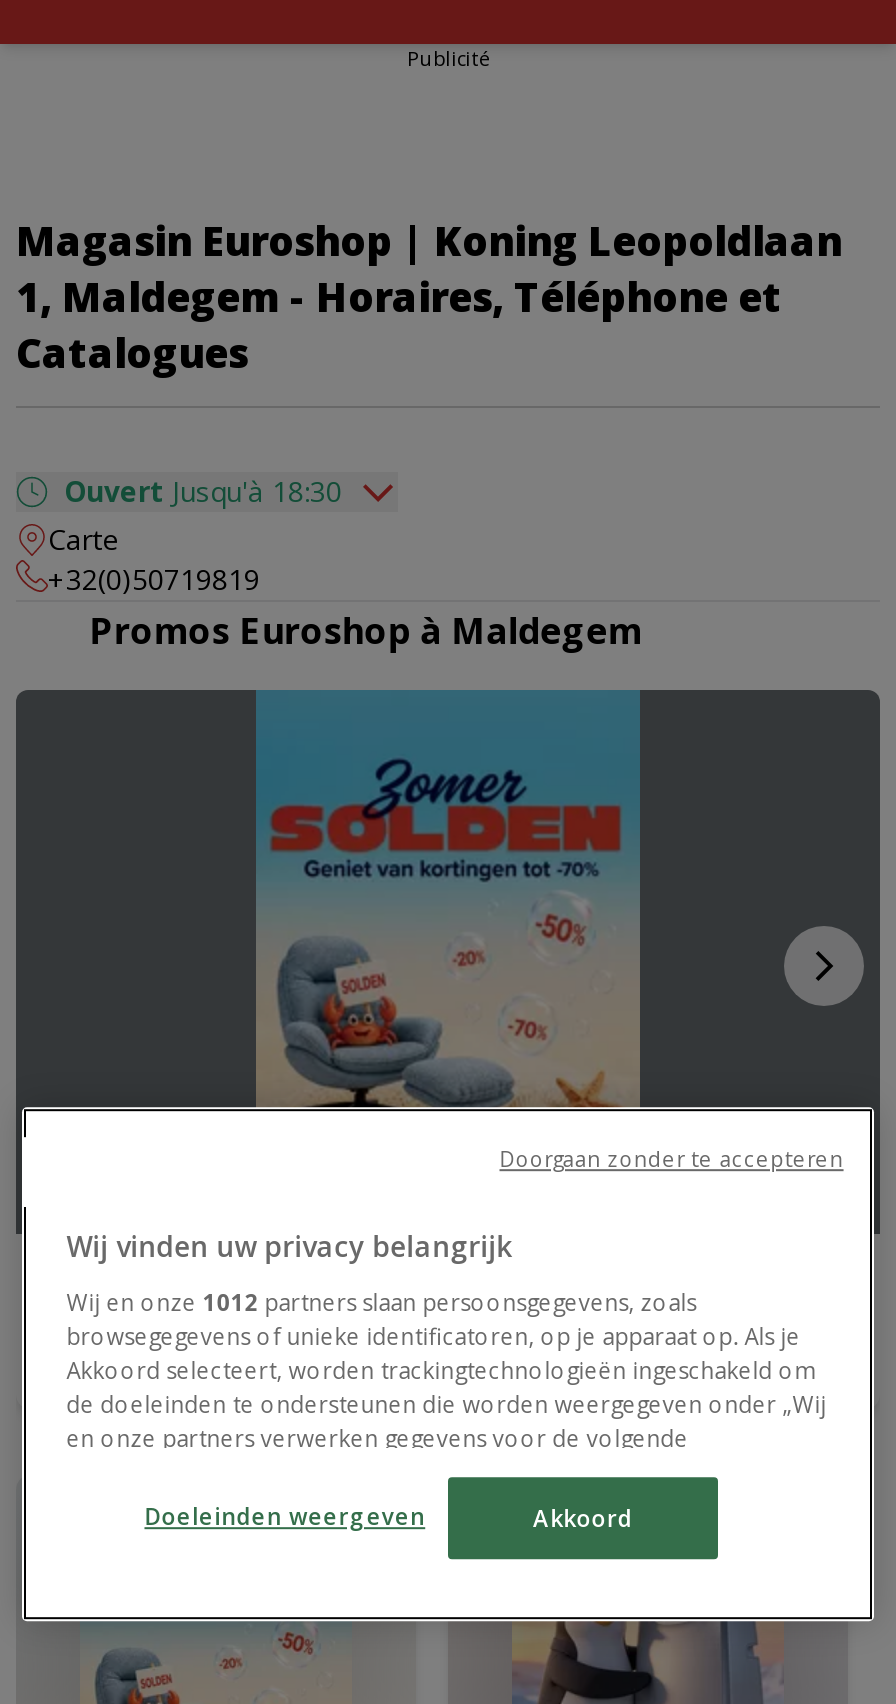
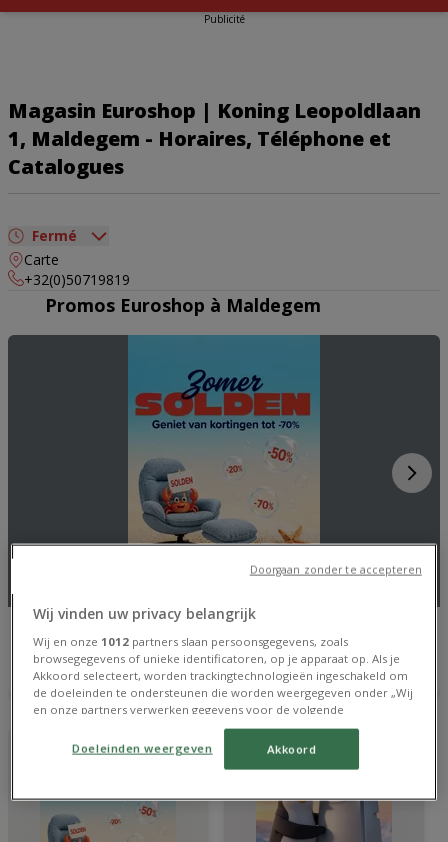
- Ouvert Jusqu'à 18:30
+ Fermé
